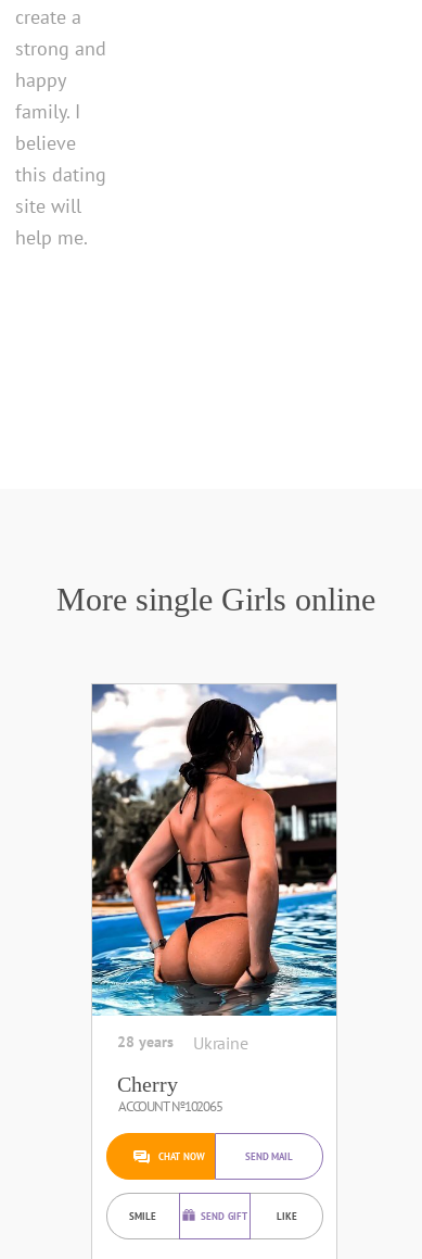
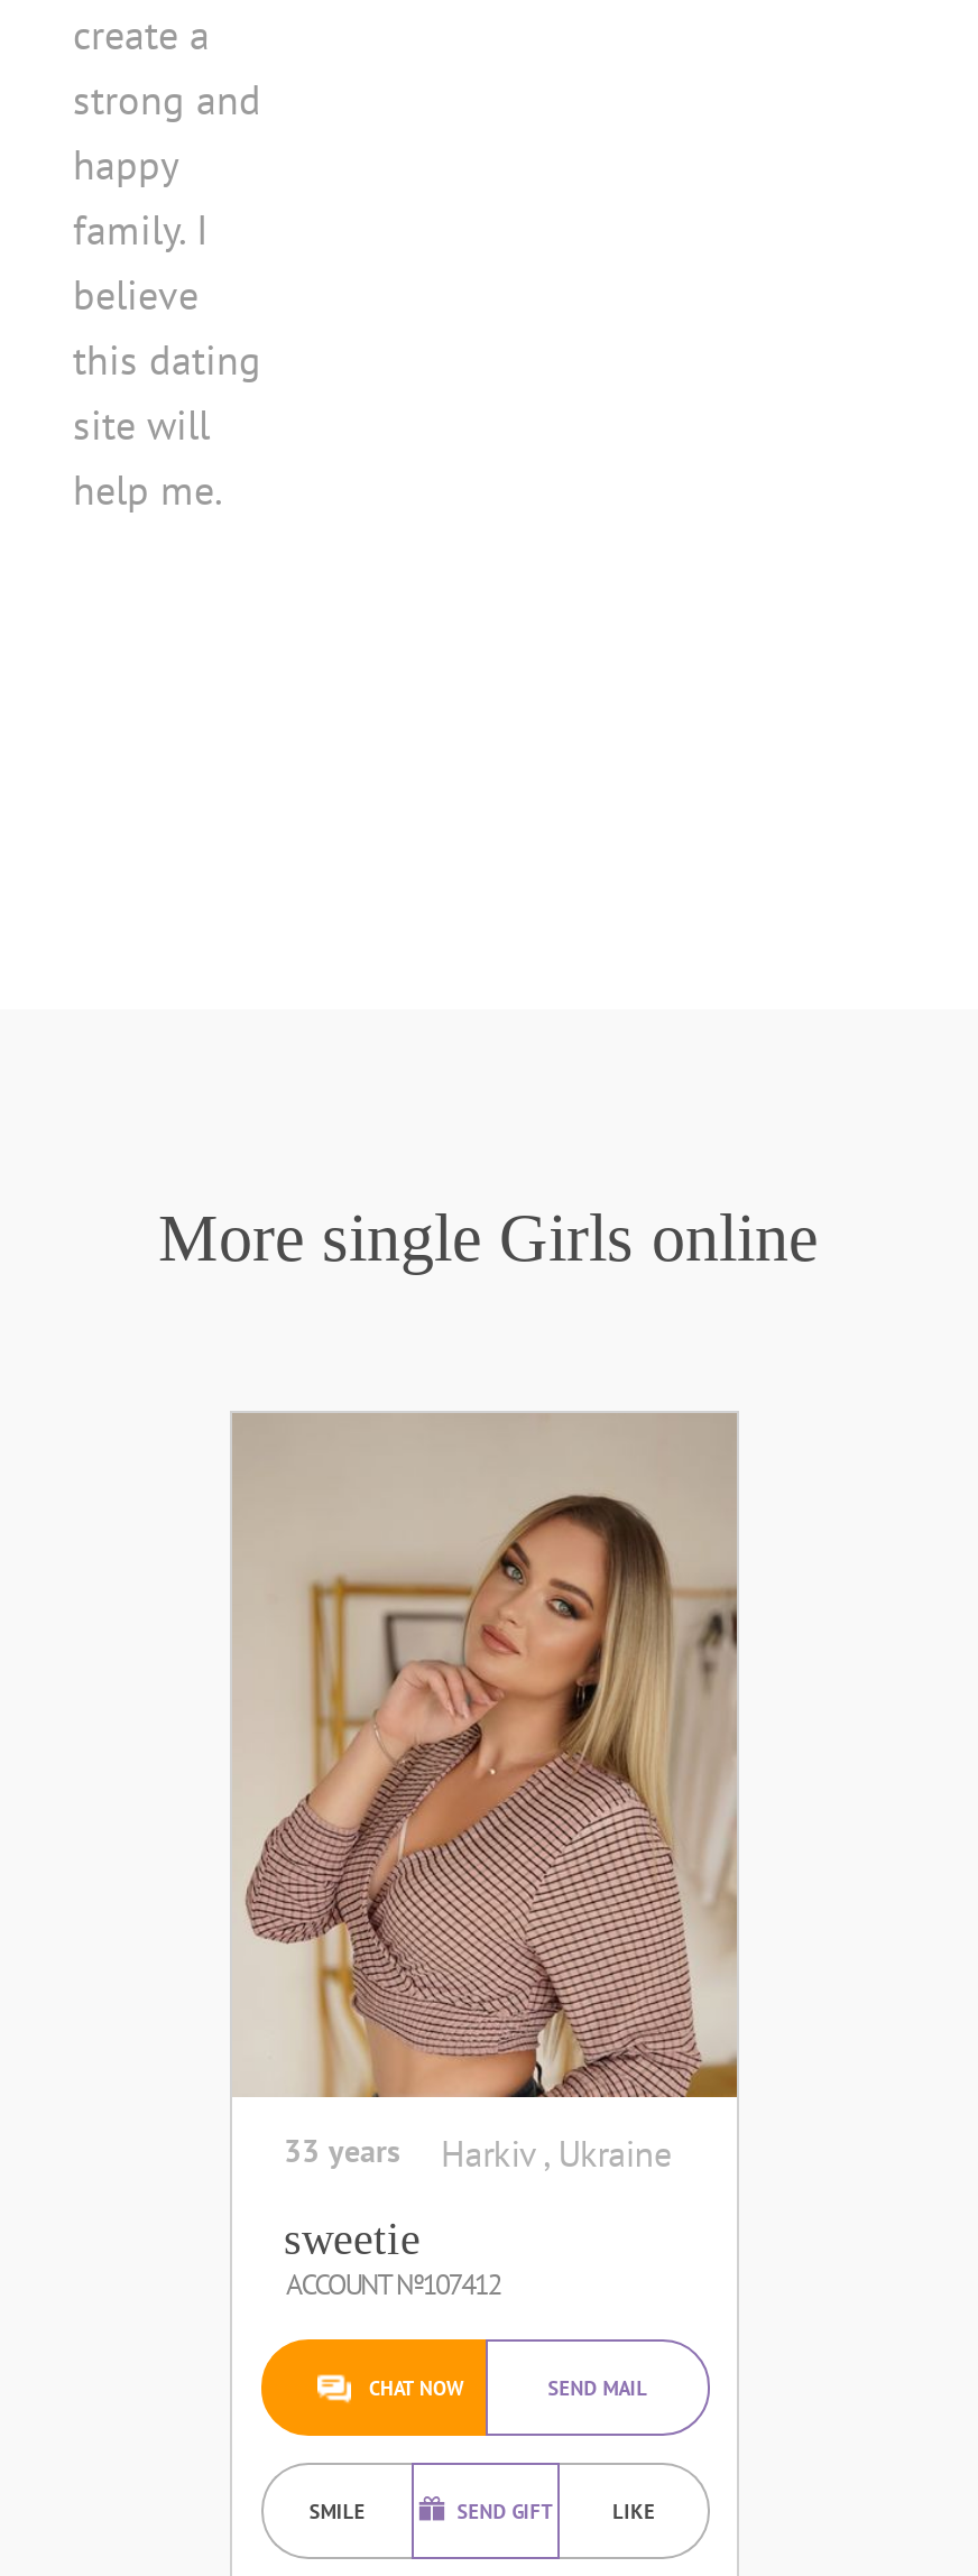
- [image]
- 28 years
- Ukraine
+ [image]
+ 33 years
+ Harkiv , Ukraine

- Cherry
- ACCOUNT №102065
+ sweetie
+ ACCOUNT №107412
